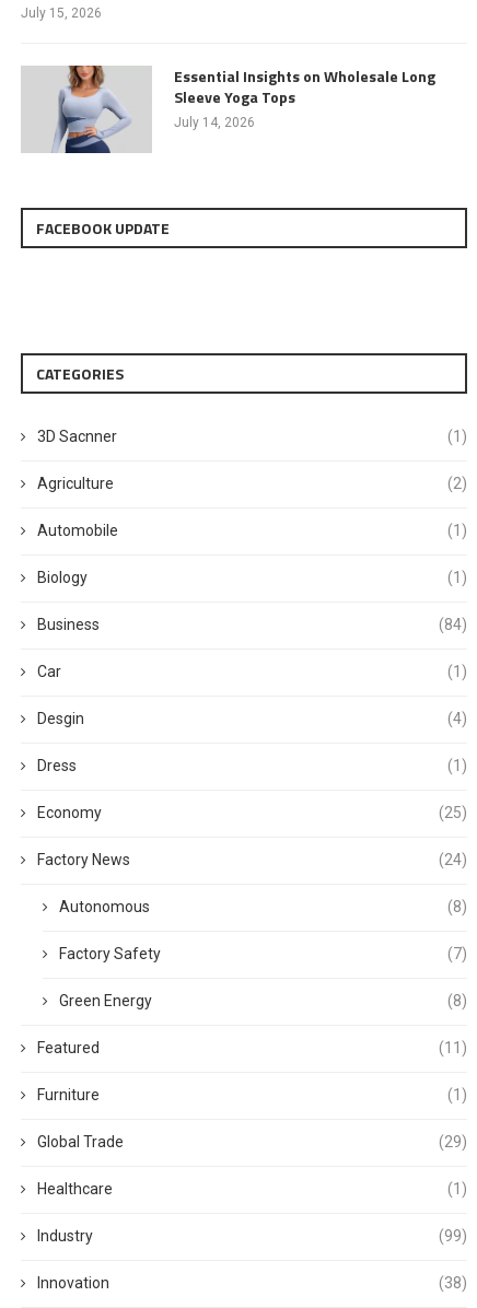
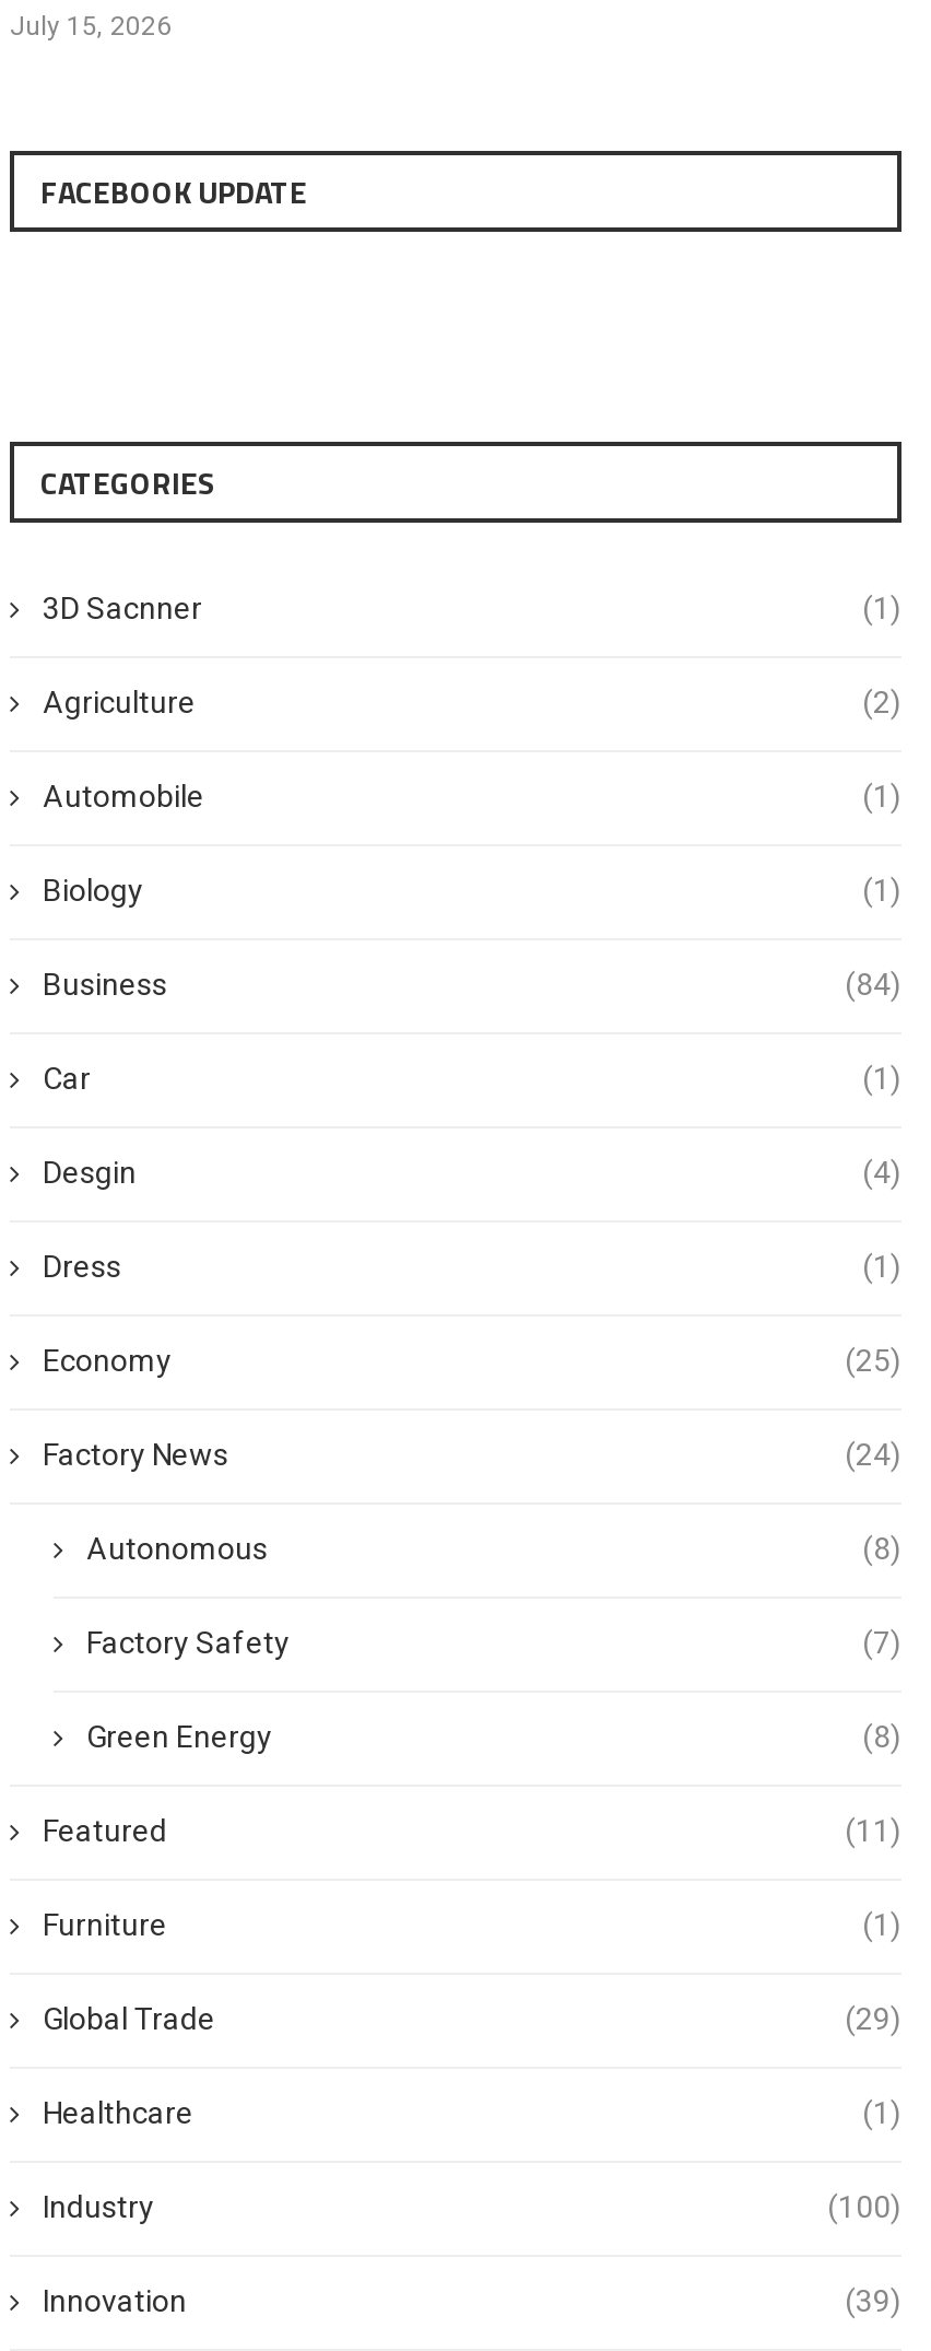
- [image]
- Essential Insights on Wholesale Long
- Sleeve Yoga Tops
- July 14, 2026

- (99)
+ (100)

- (38)
+ (39)
